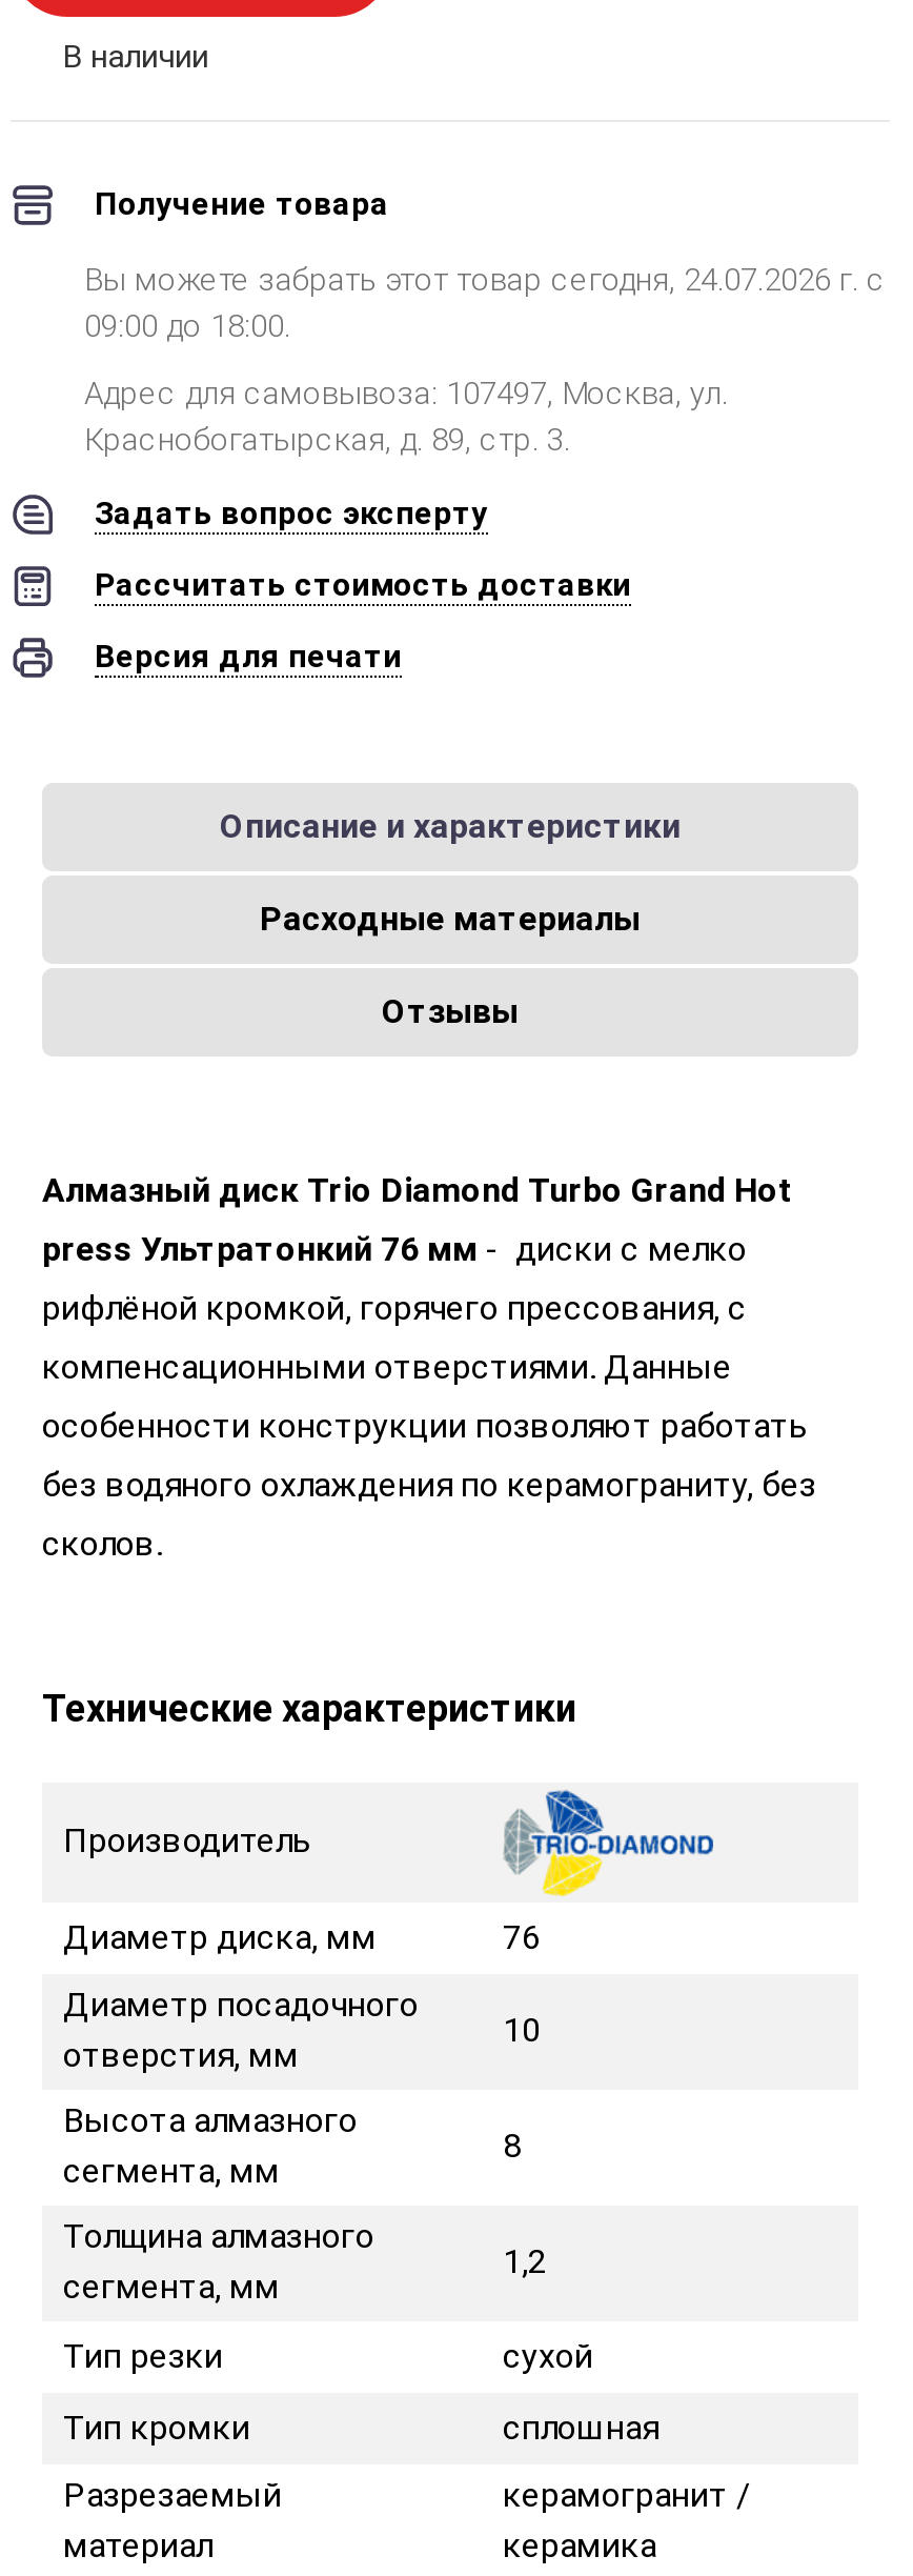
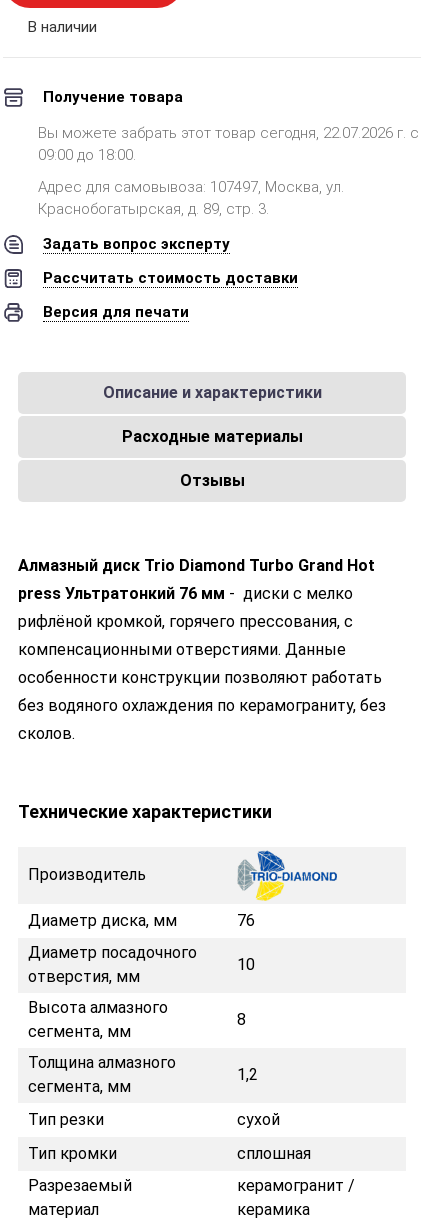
- Вы можете забрать этот товар сегодня, 24.07.2026 г. с
+ Вы можете забрать этот товар сегодня, 22.07.2026 г. с
